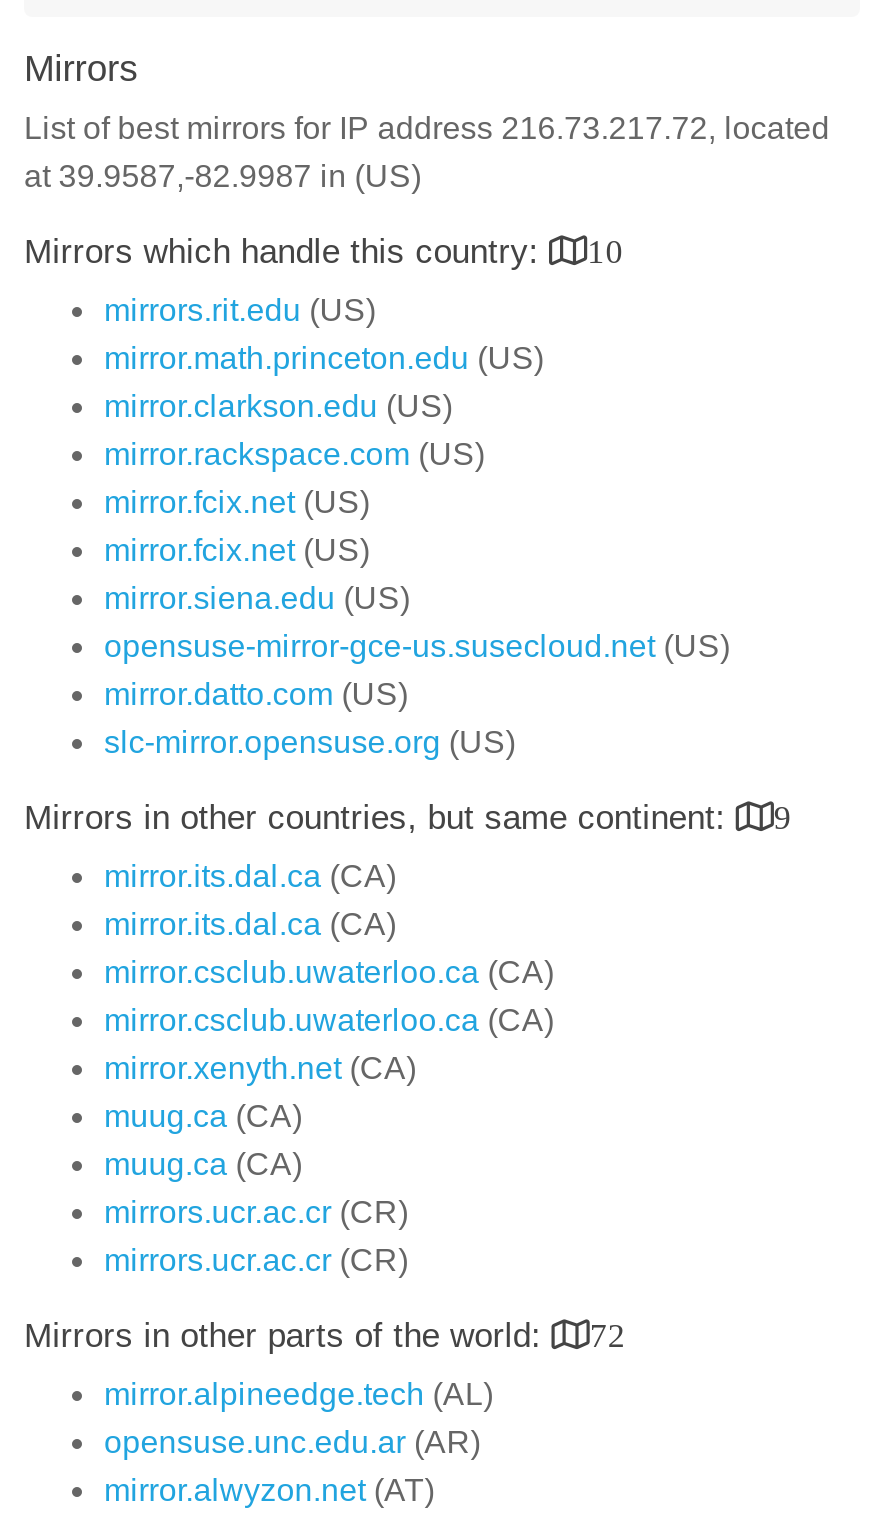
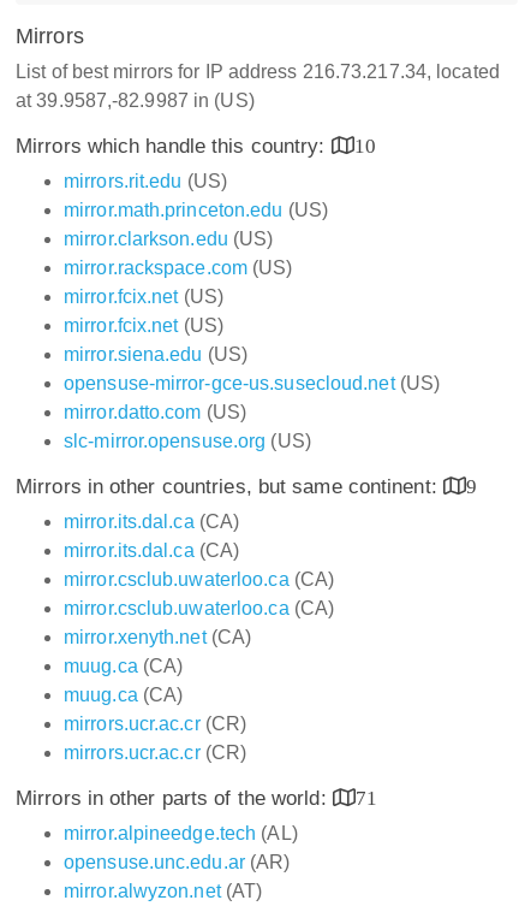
- List of best mirrors for IP address 216.73.217.72, located
+ List of best mirrors for IP address 216.73.217.34, located

- Mirrors in other parts of the world: 72
+ Mirrors in other parts of the world: 71
